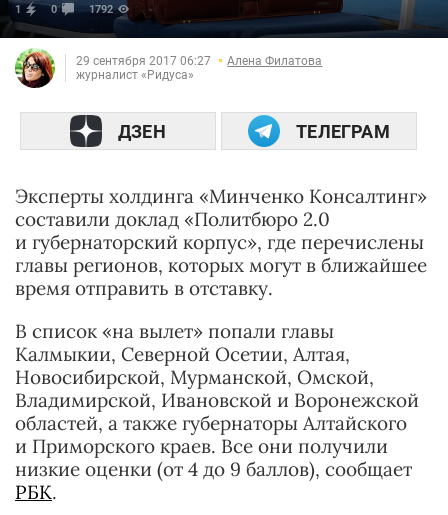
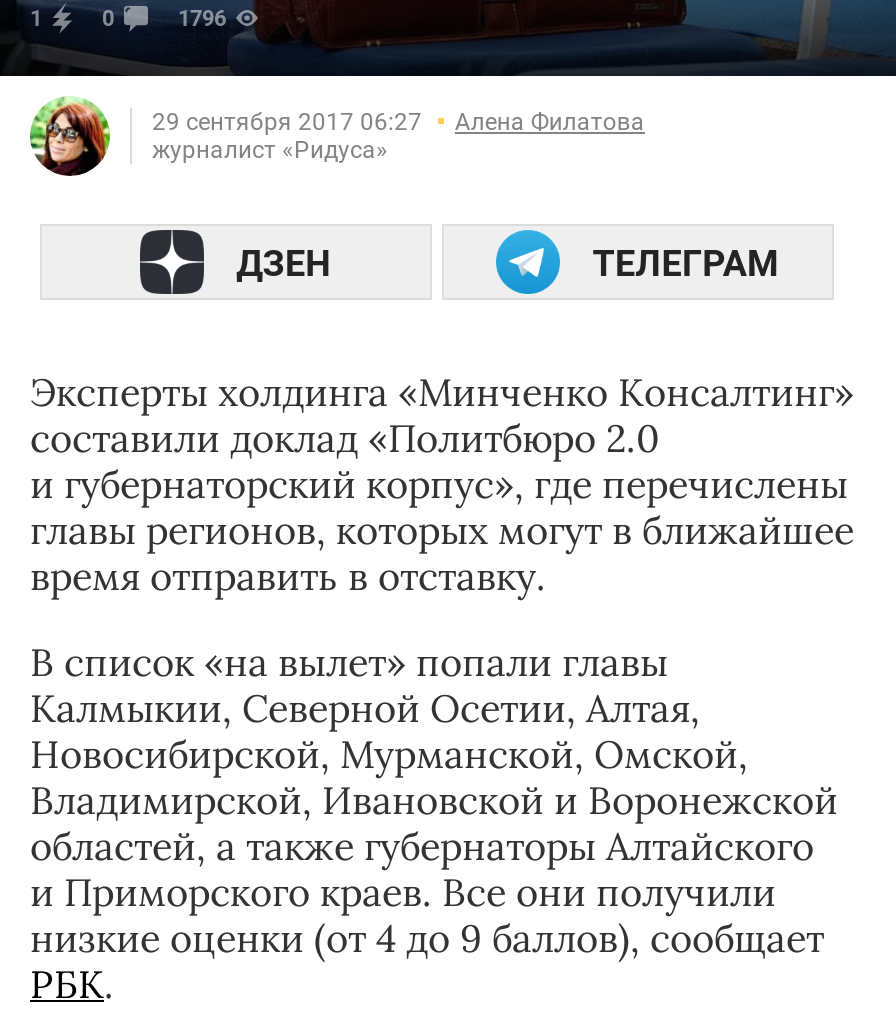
- 1792
+ 1796
